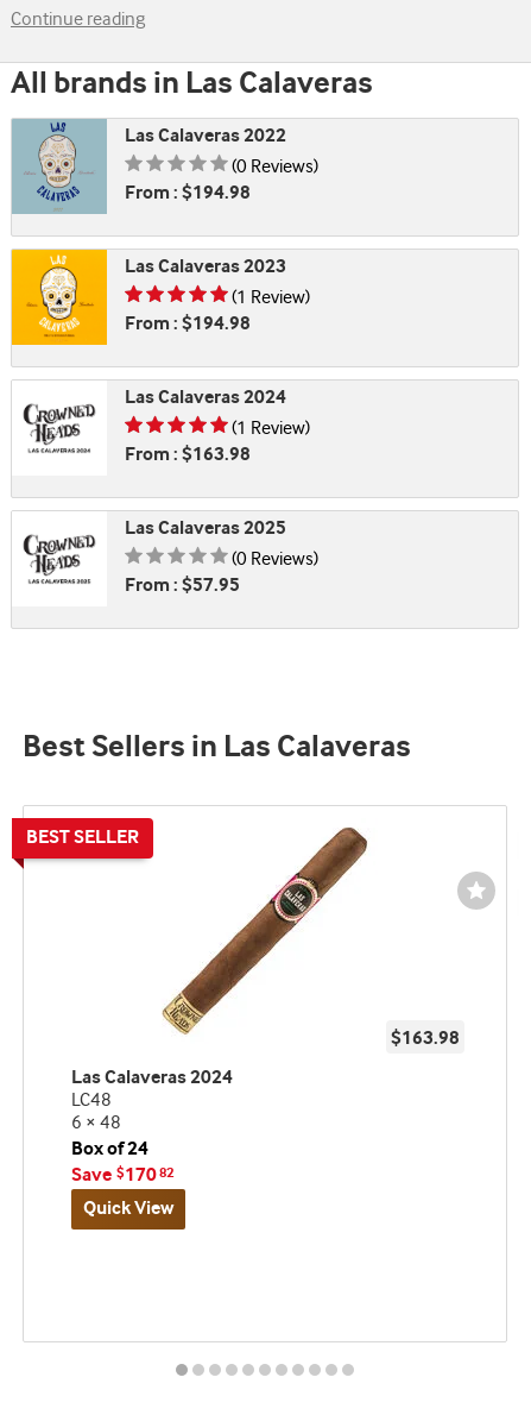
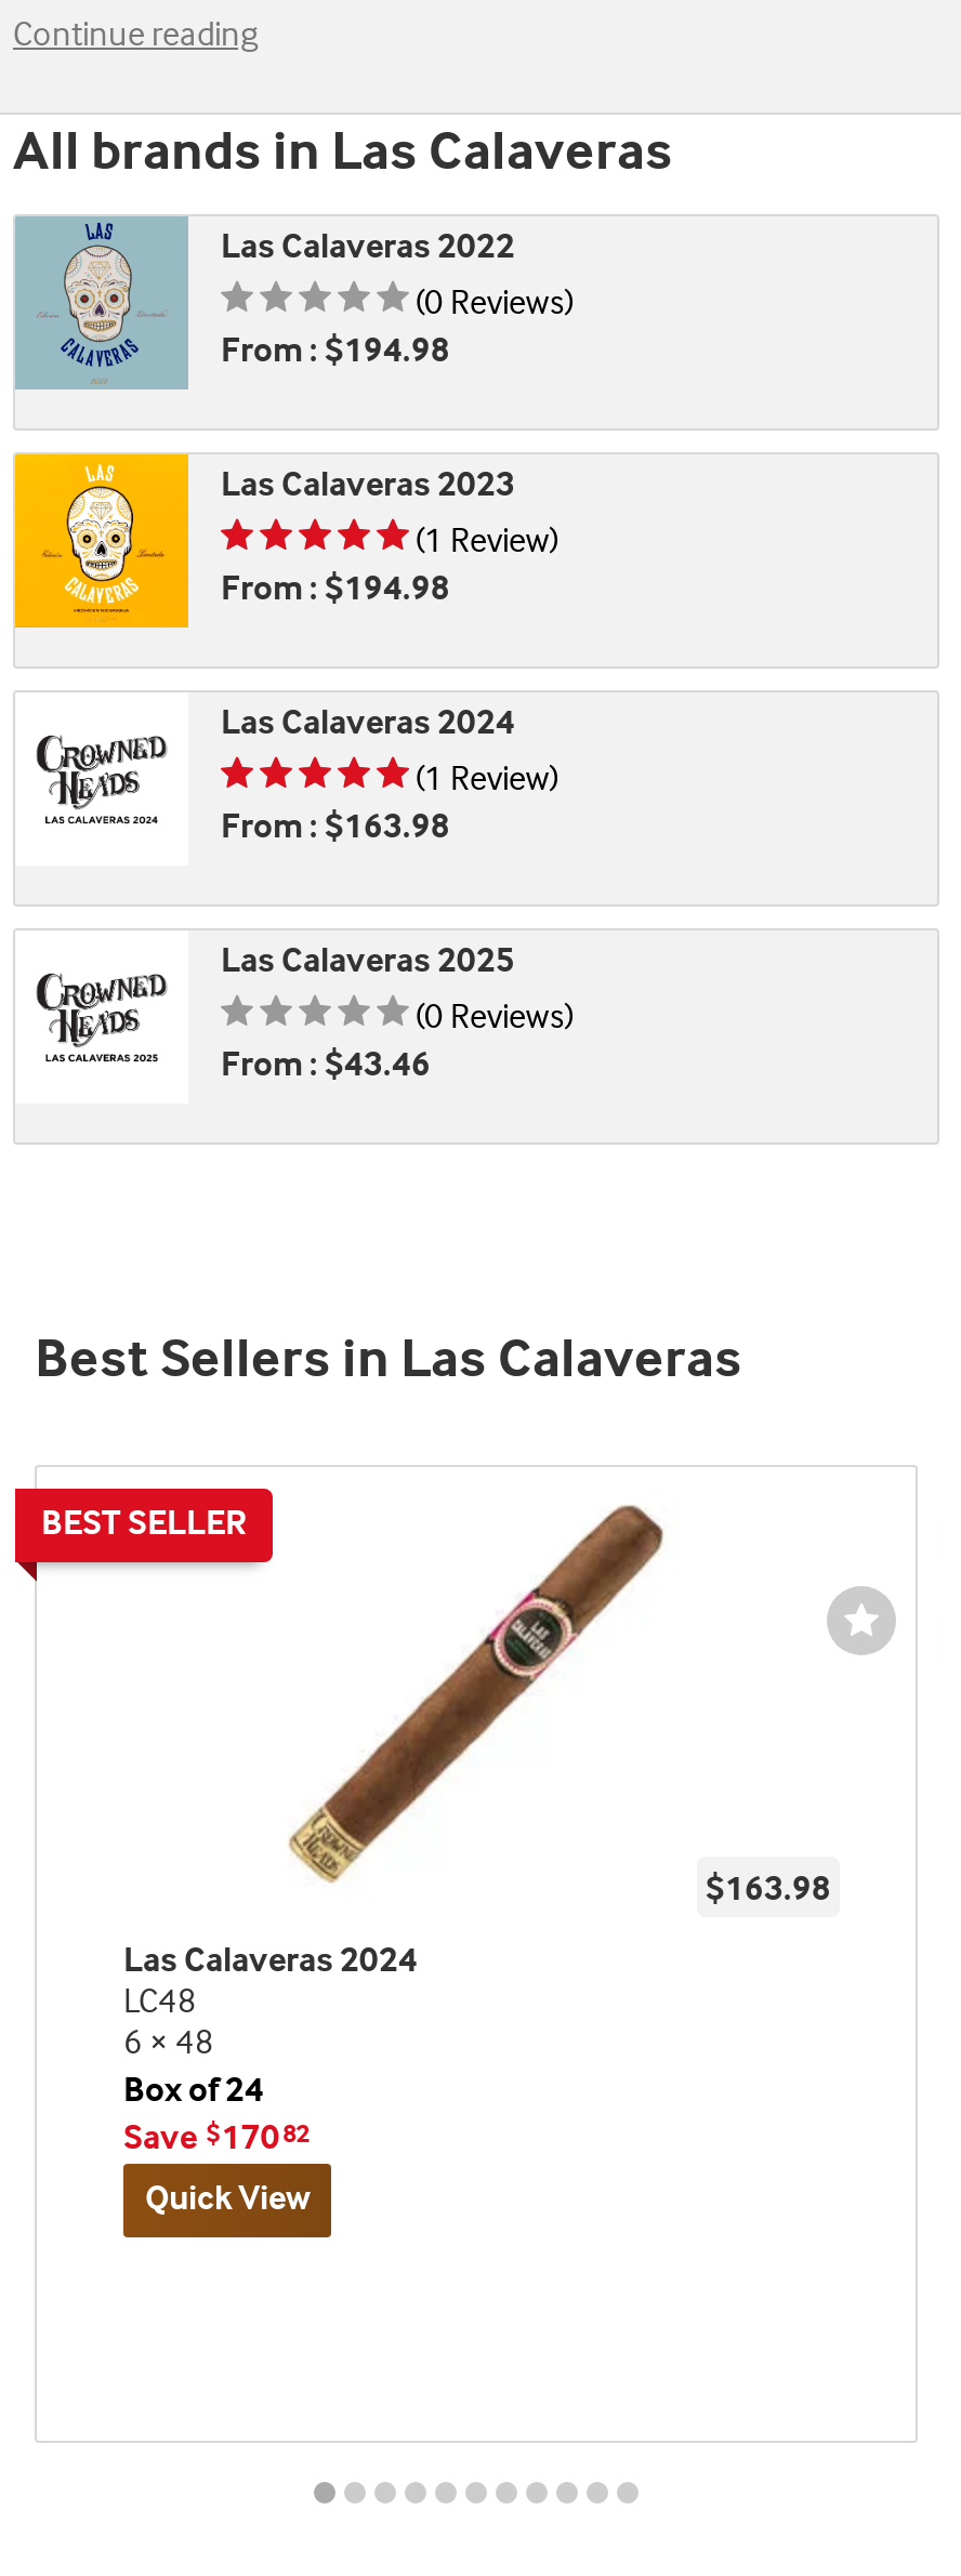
- From : $57.95
+ From : $43.46
